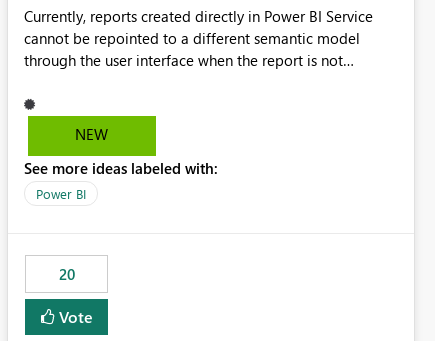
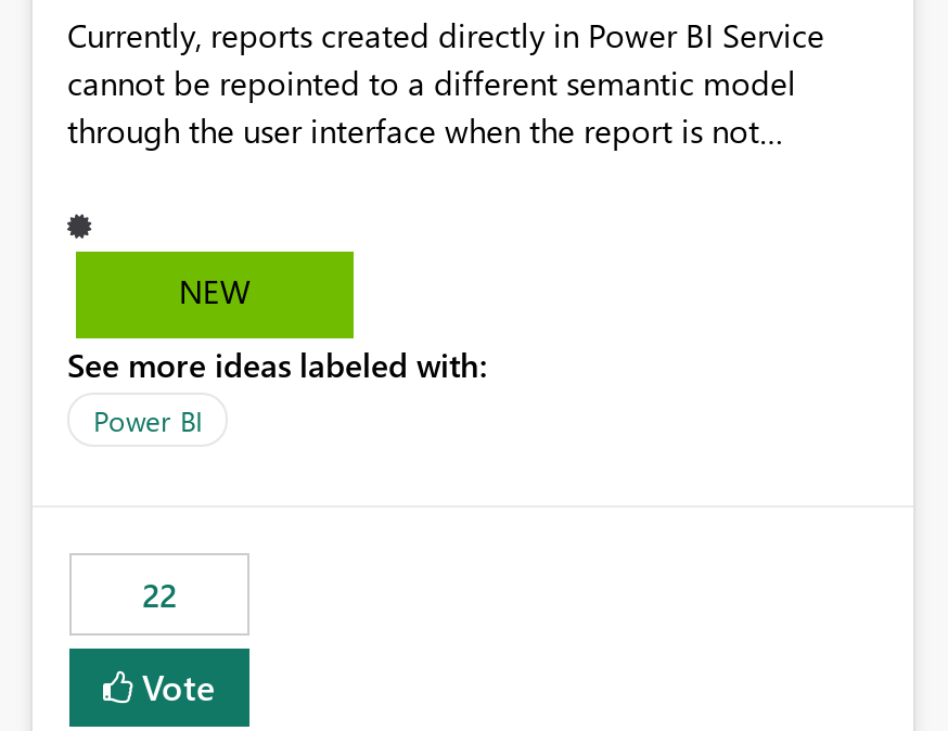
- 20
+ 22
